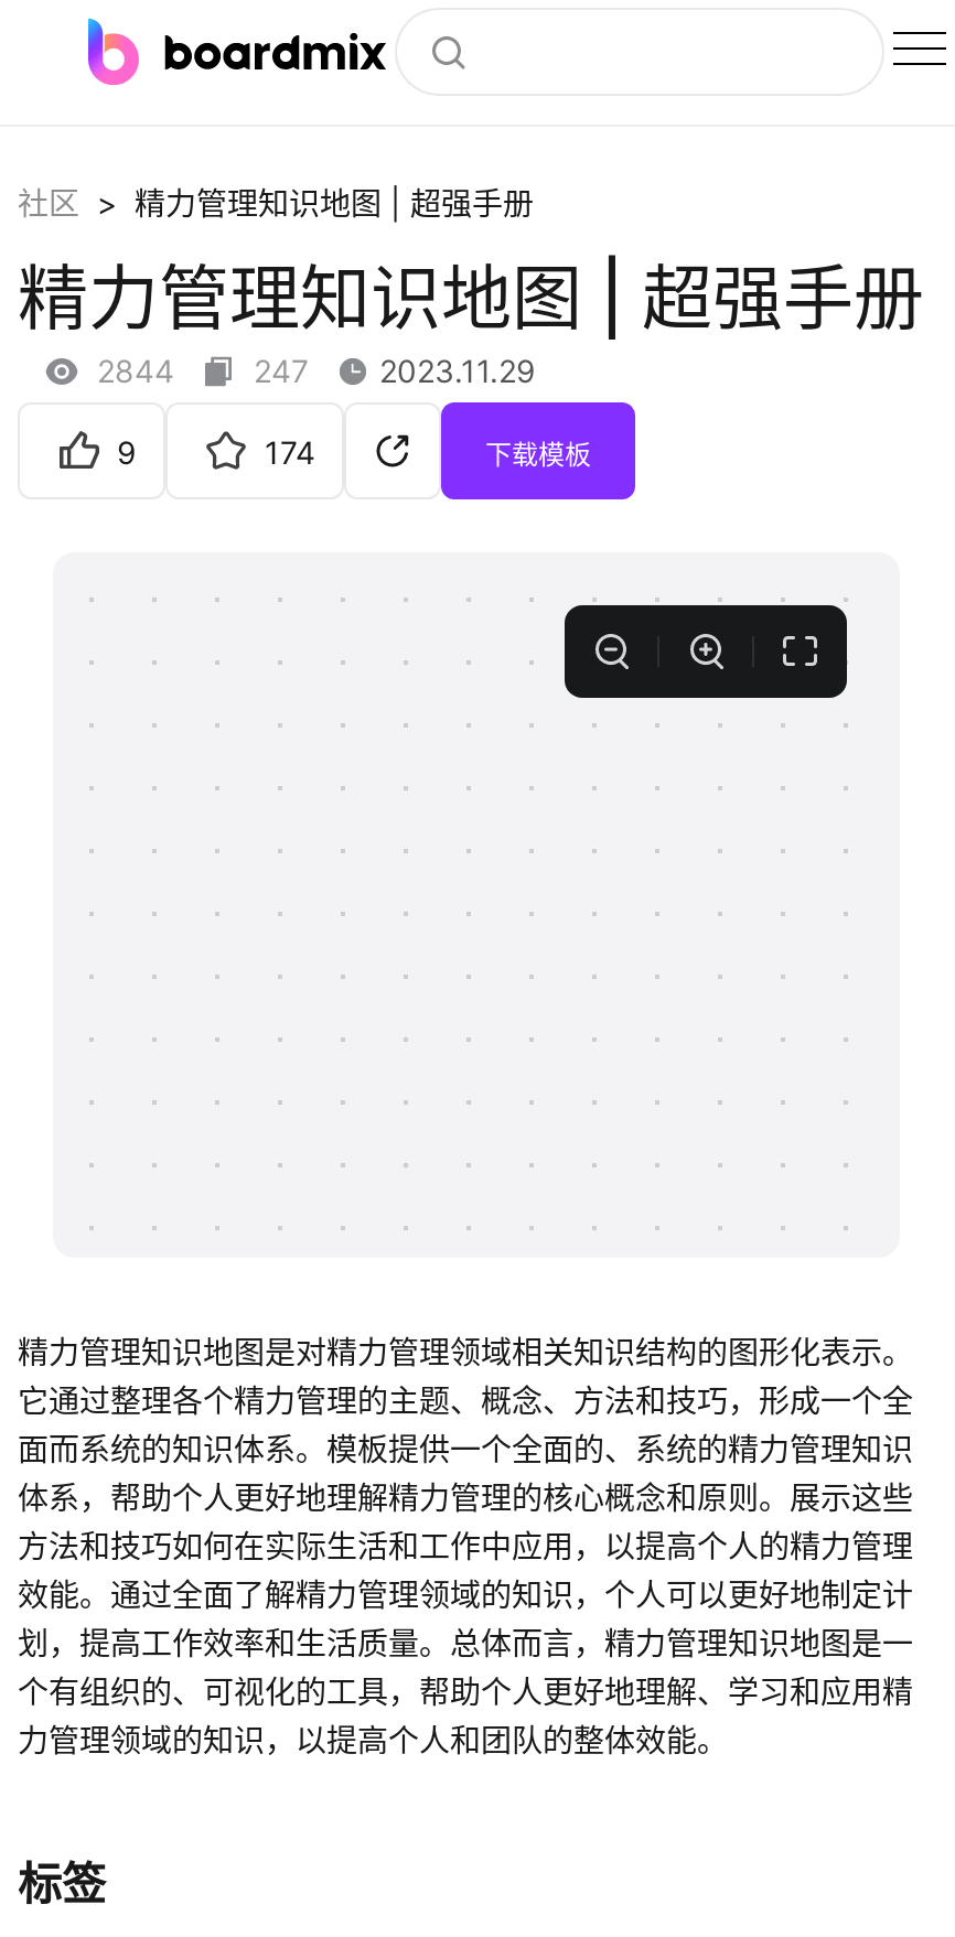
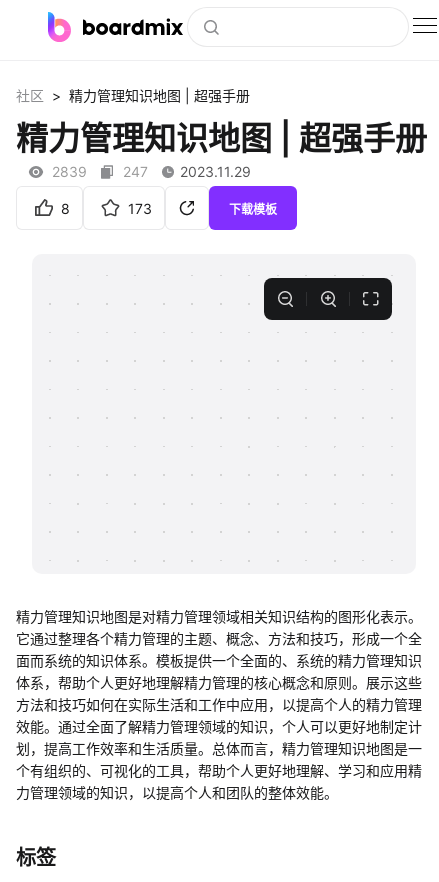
- 2844
+ 2839

- 9
+ 8

- 174
+ 173
